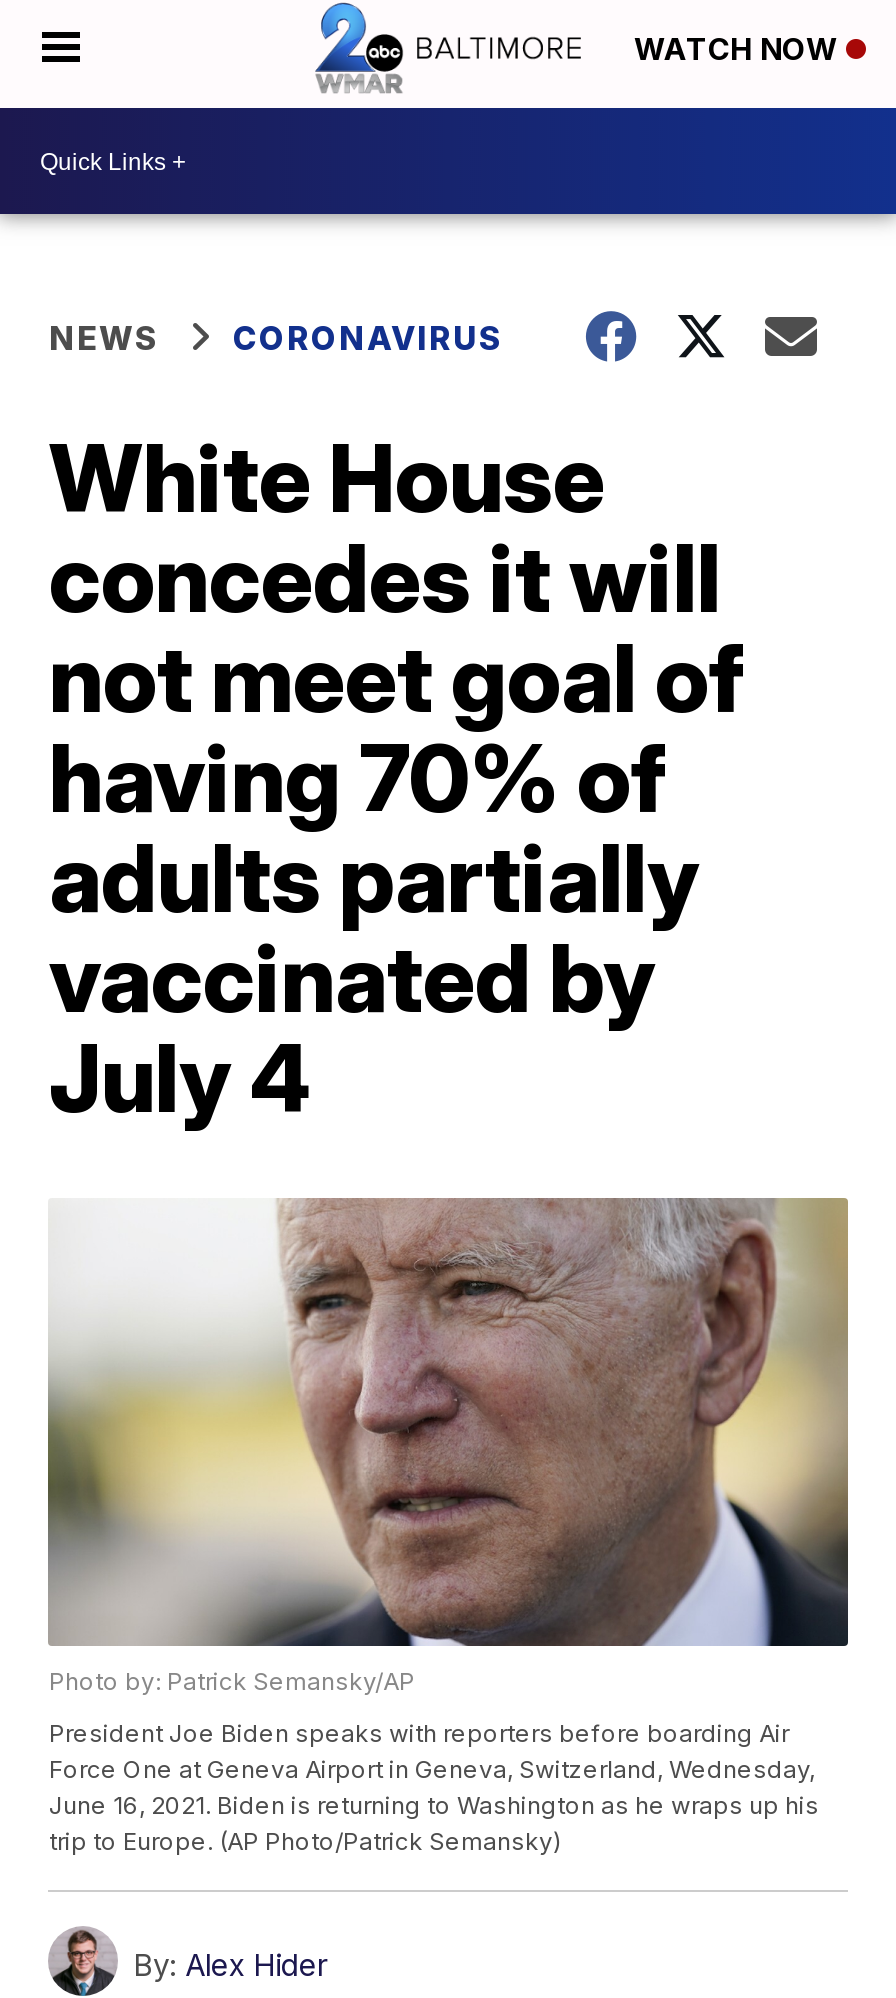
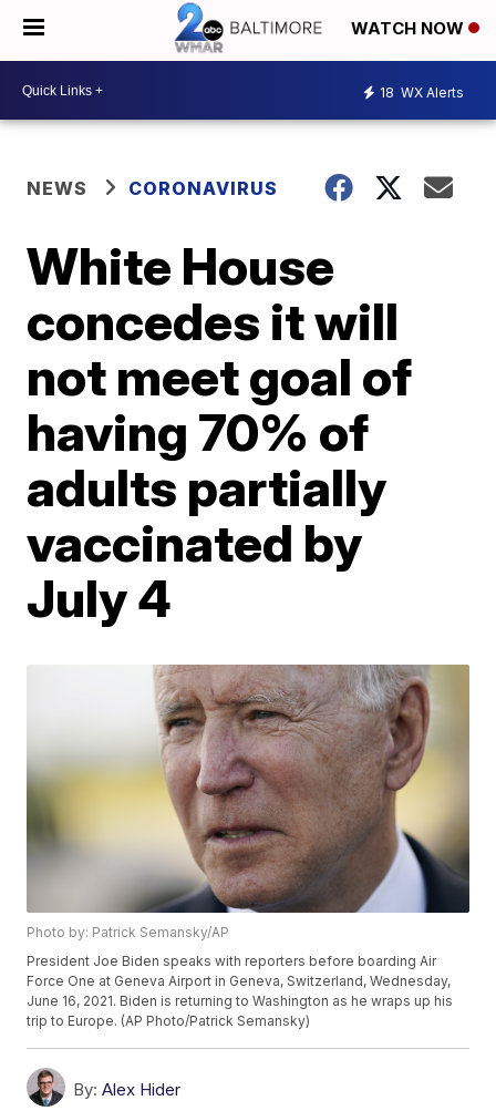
+ 18 WX Alerts
